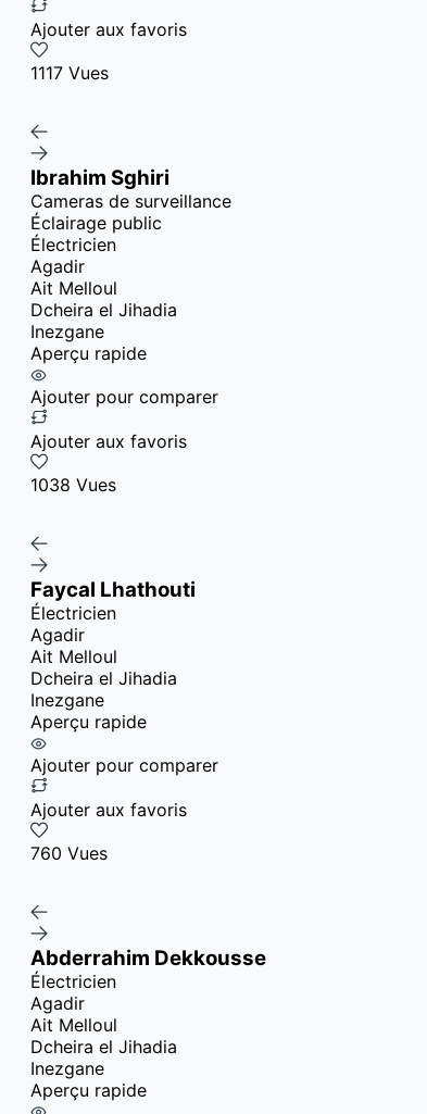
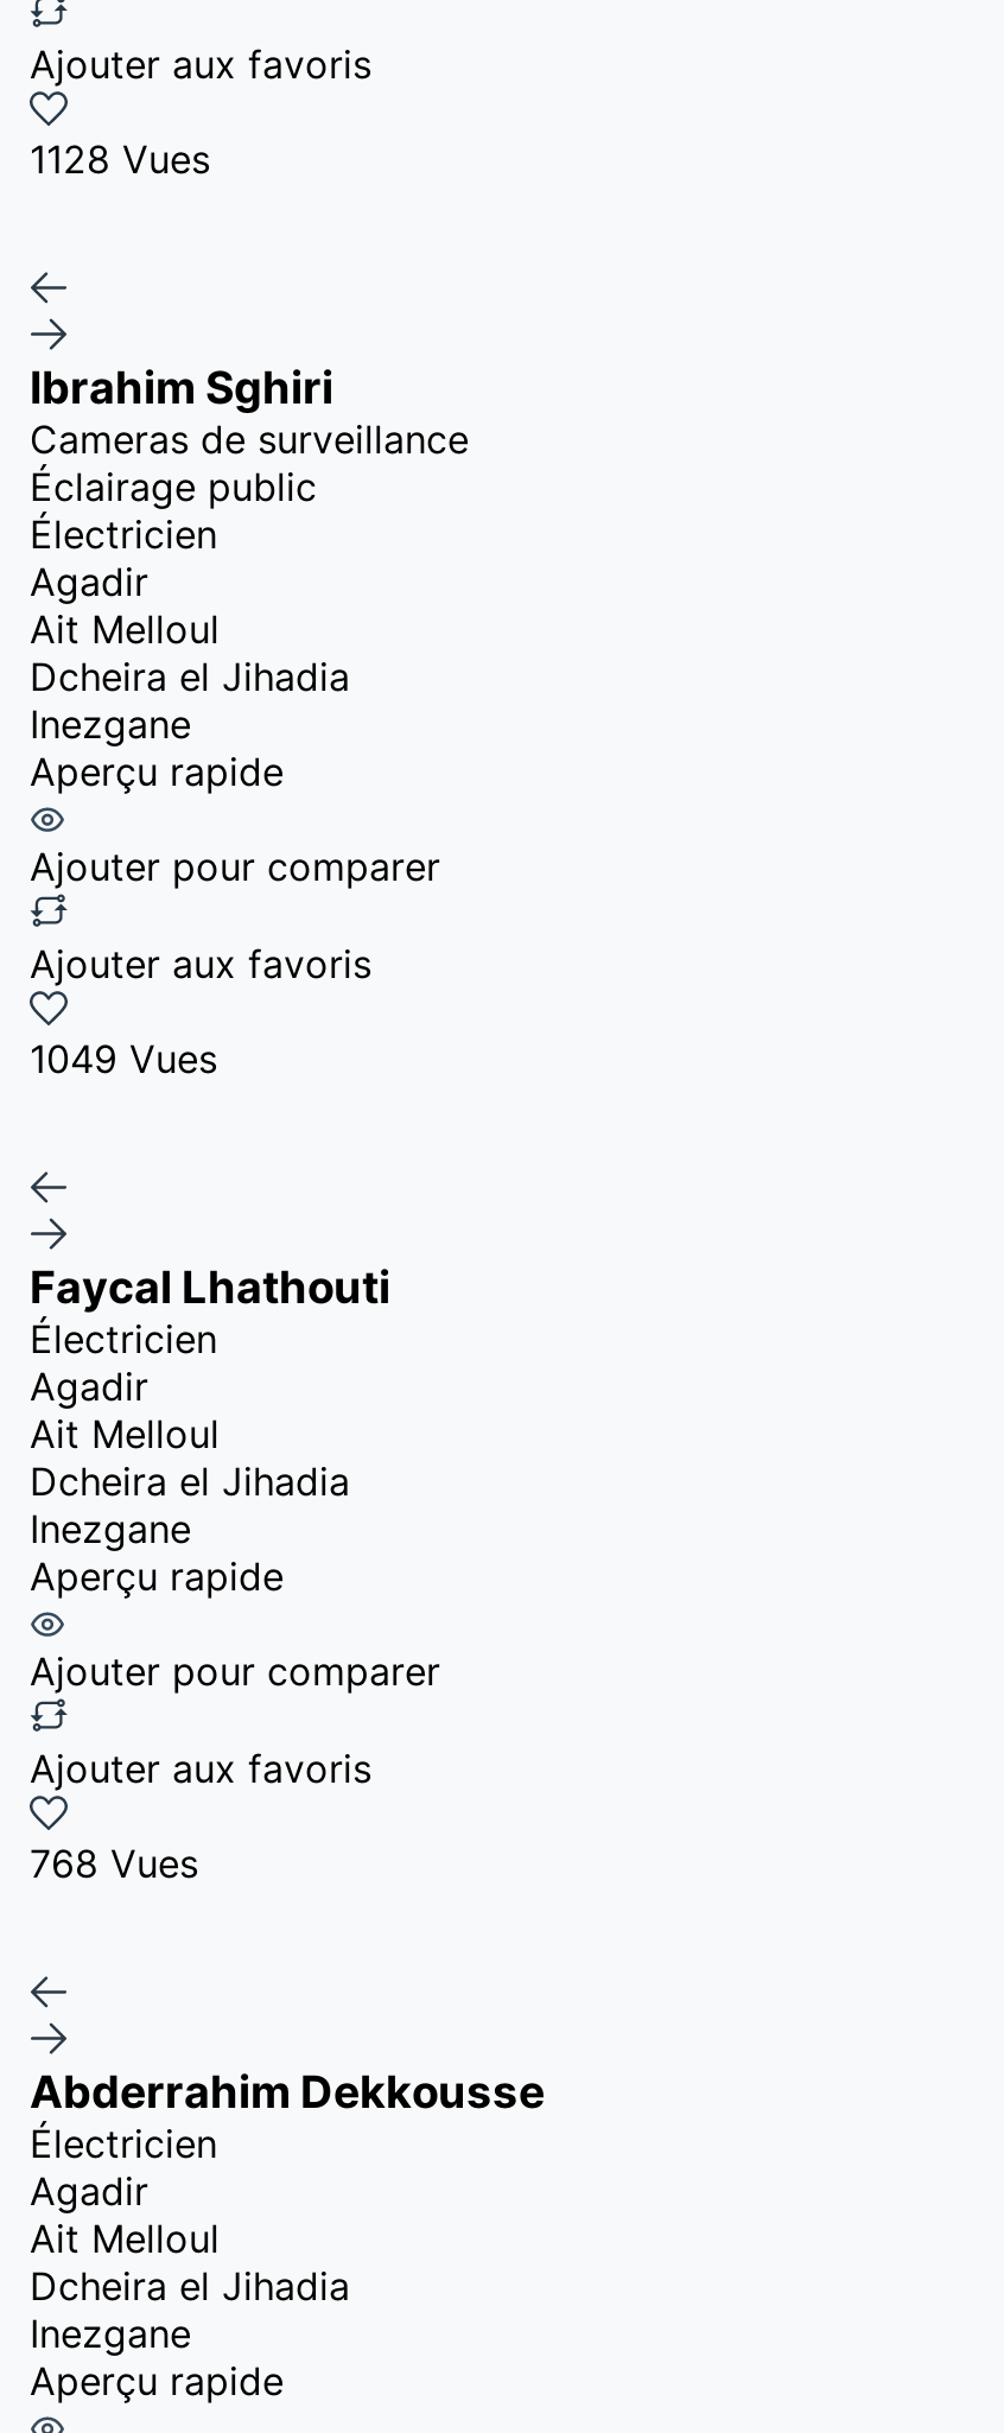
- 1117 Vues
+ 1128 Vues

- 1038 Vues
+ 1049 Vues

- 760 Vues
+ 768 Vues
